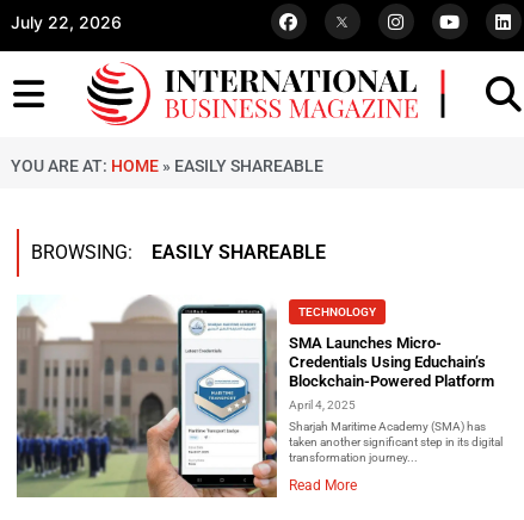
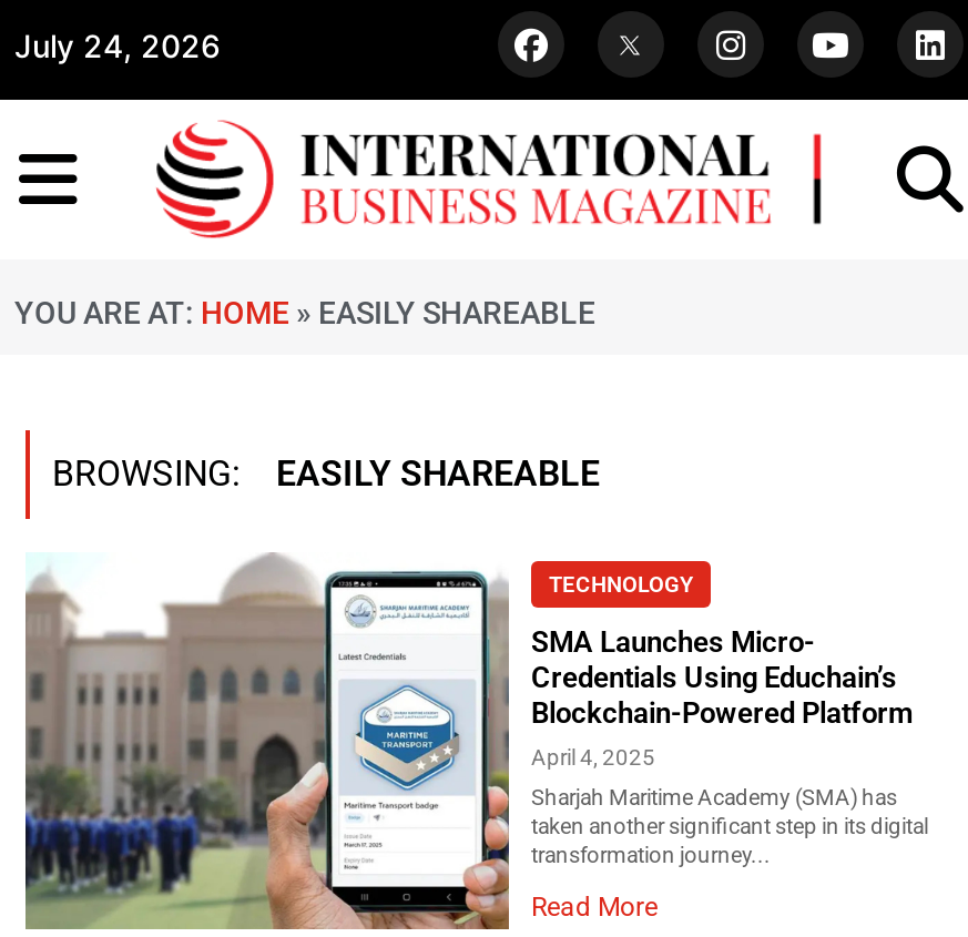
- July 22, 2026
+ July 24, 2026
